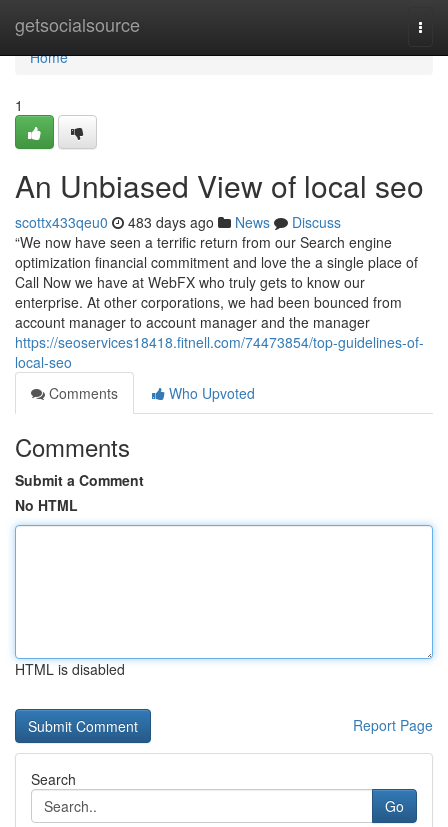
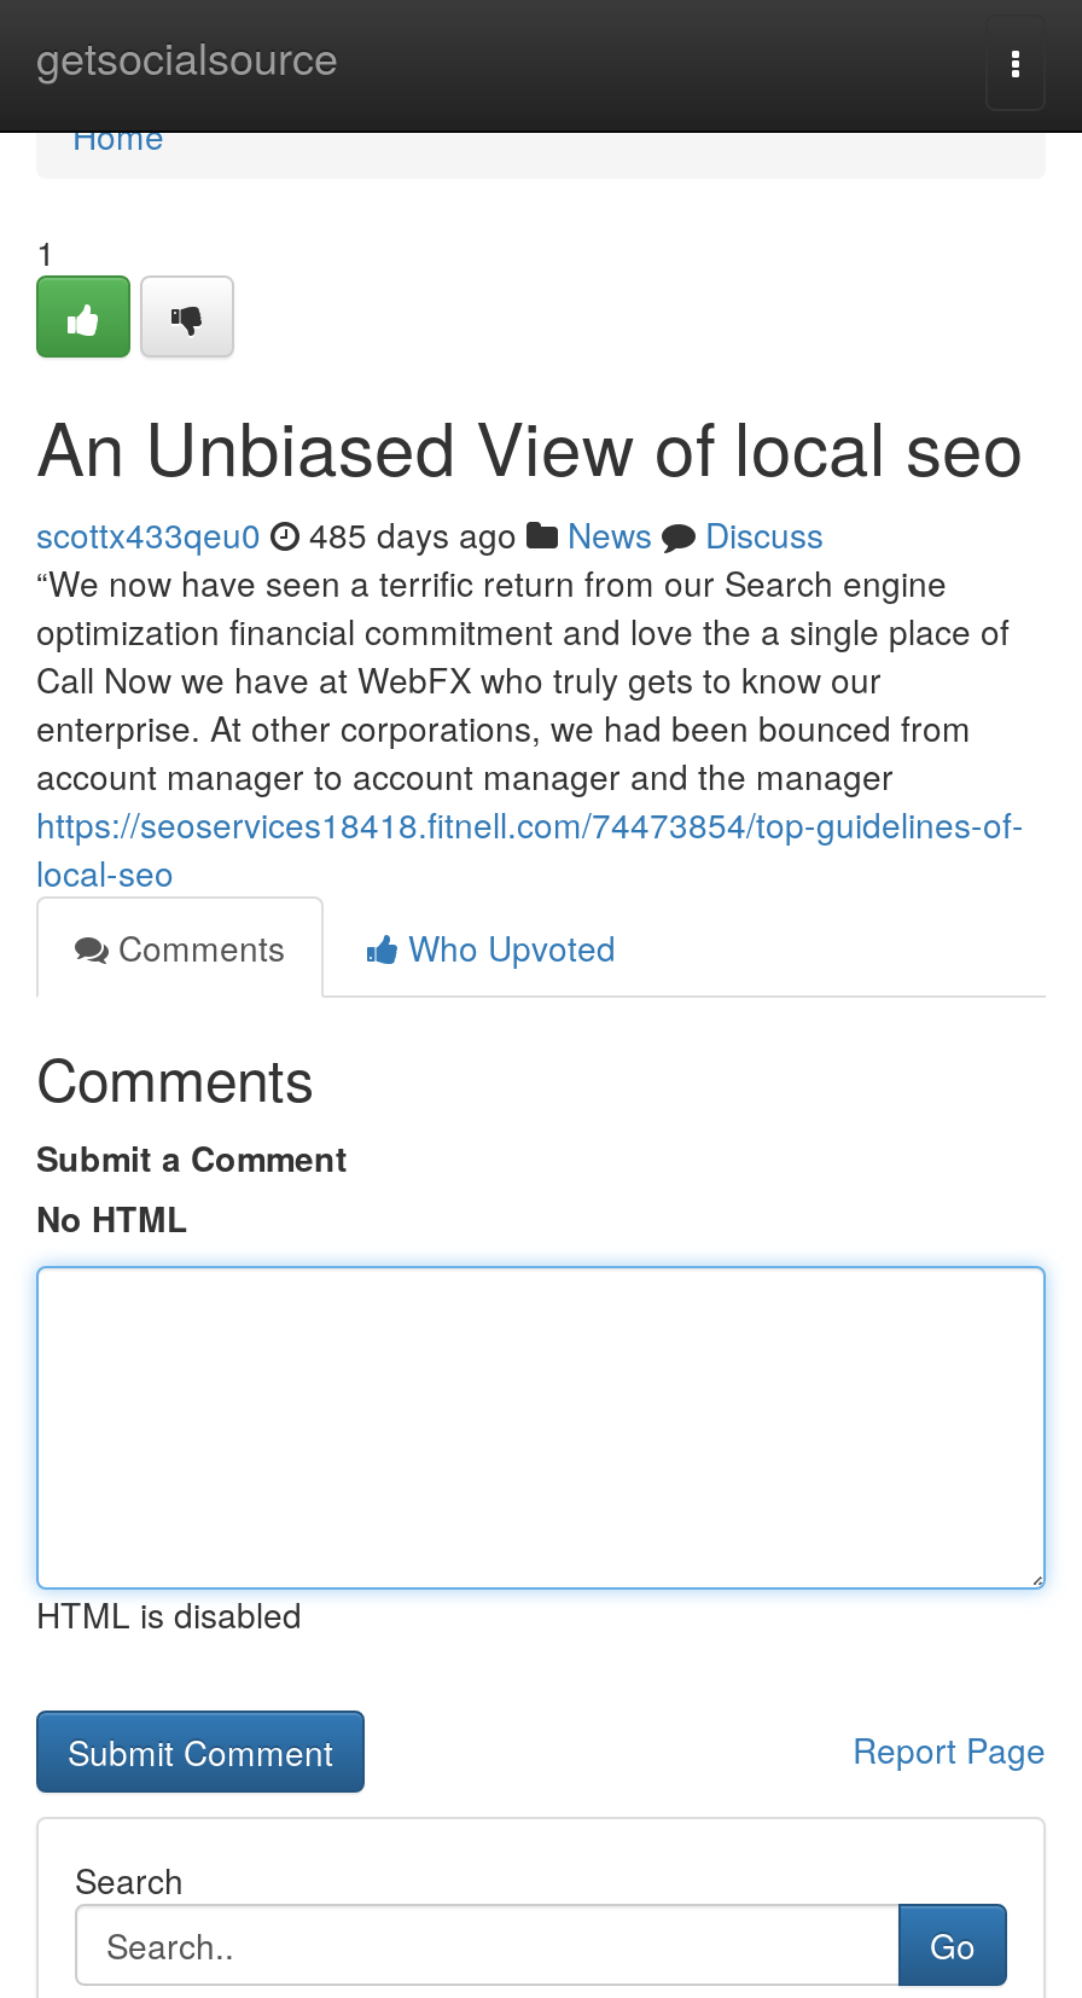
- scottx433qeu0 483 days ago News Discuss
+ scottx433qeu0 485 days ago News Discuss
